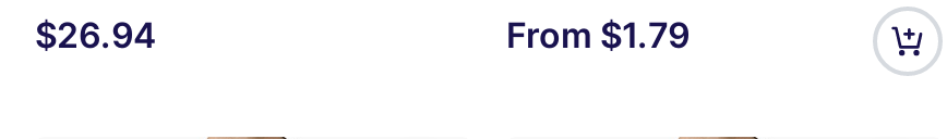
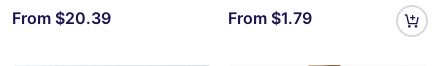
- $26.94
+ From $20.39
